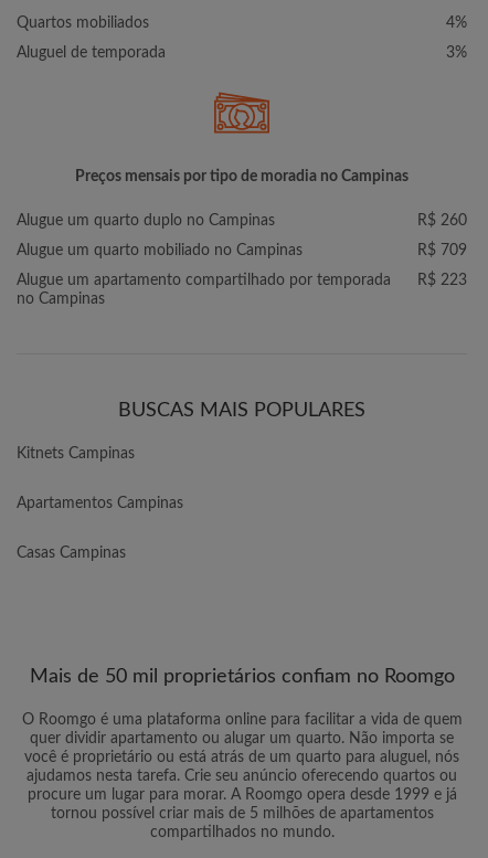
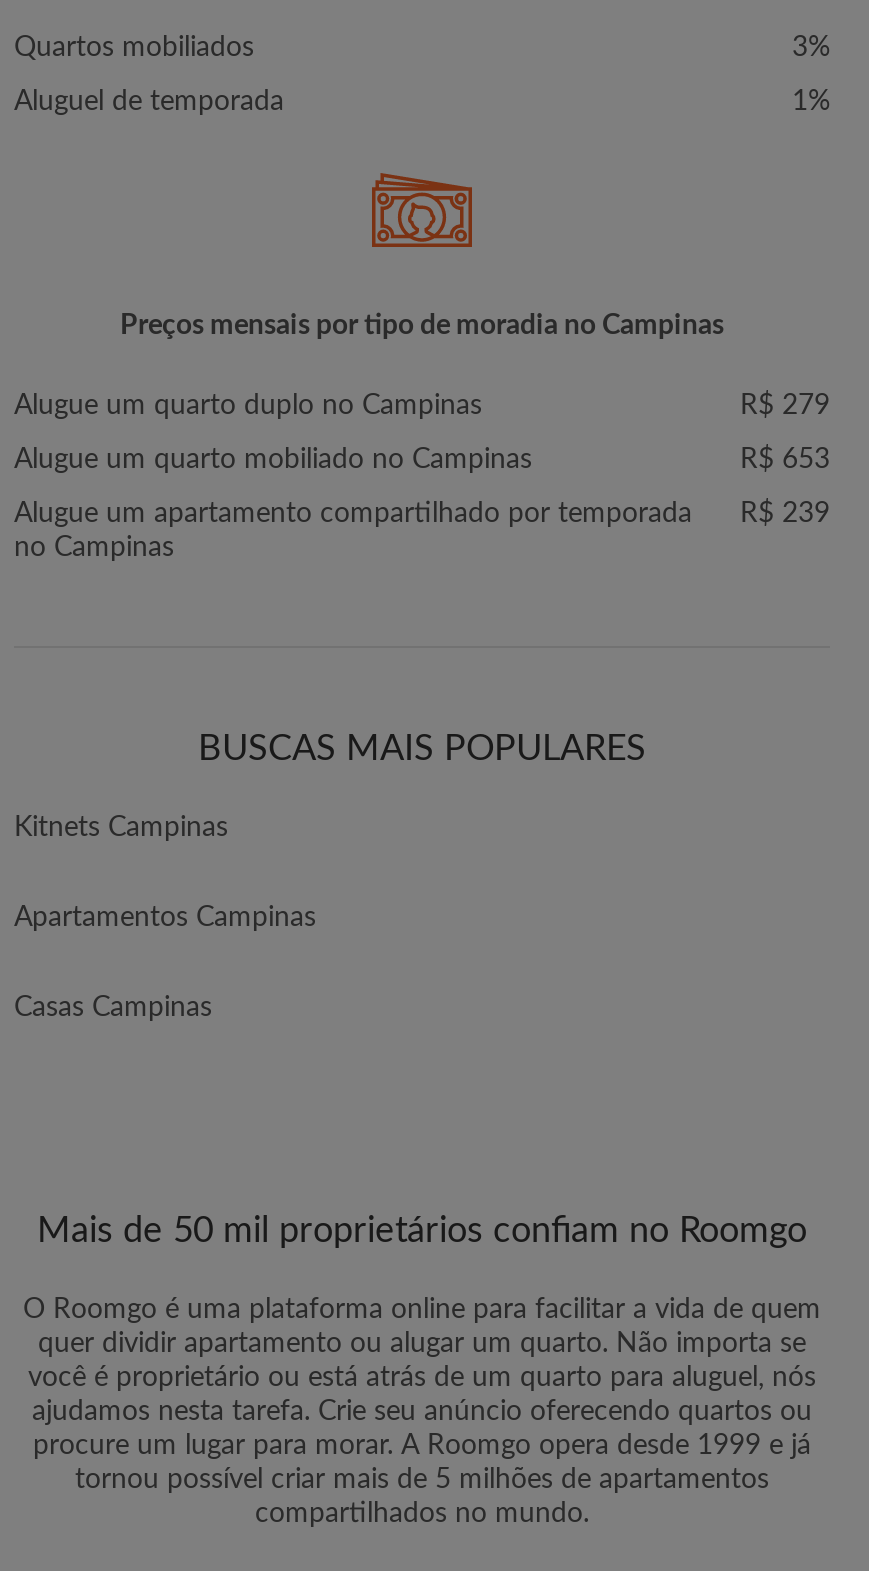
- 4%
+ 3%

- 3%
+ 1%

- R$ 260
+ R$ 279

- R$ 709
+ R$ 653

- Alugue um apartamento compartilhado por temporada R$ 223
+ Alugue um apartamento compartilhado por temporada R$ 239
